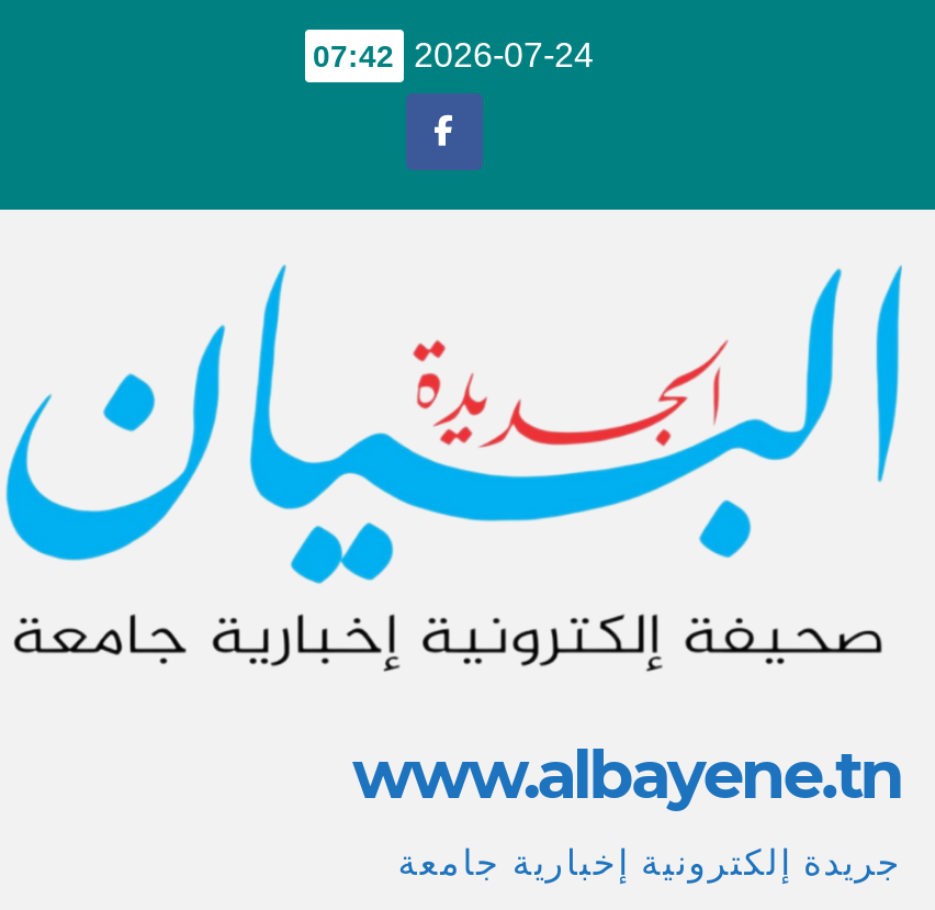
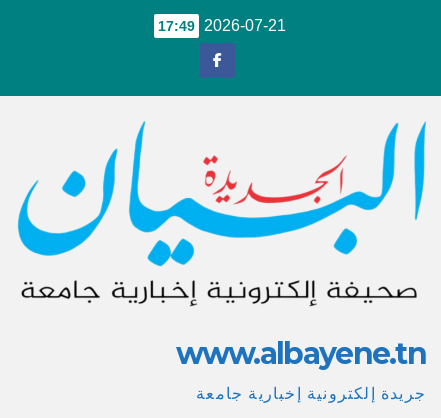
- 07:42
+ 17:49

- 2026-07-24
+ 2026-07-21
